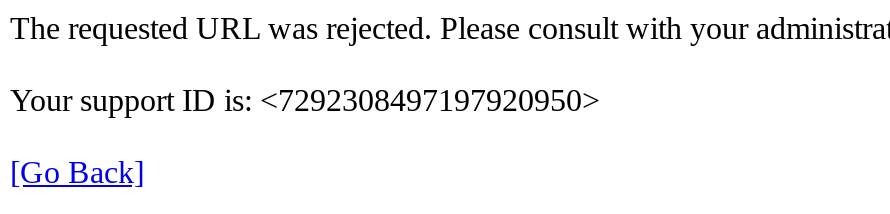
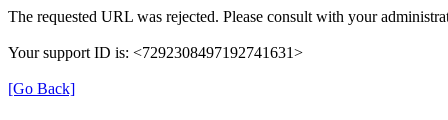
- Your support ID is: <7292308497197920950>
+ Your support ID is: <7292308497192741631>
